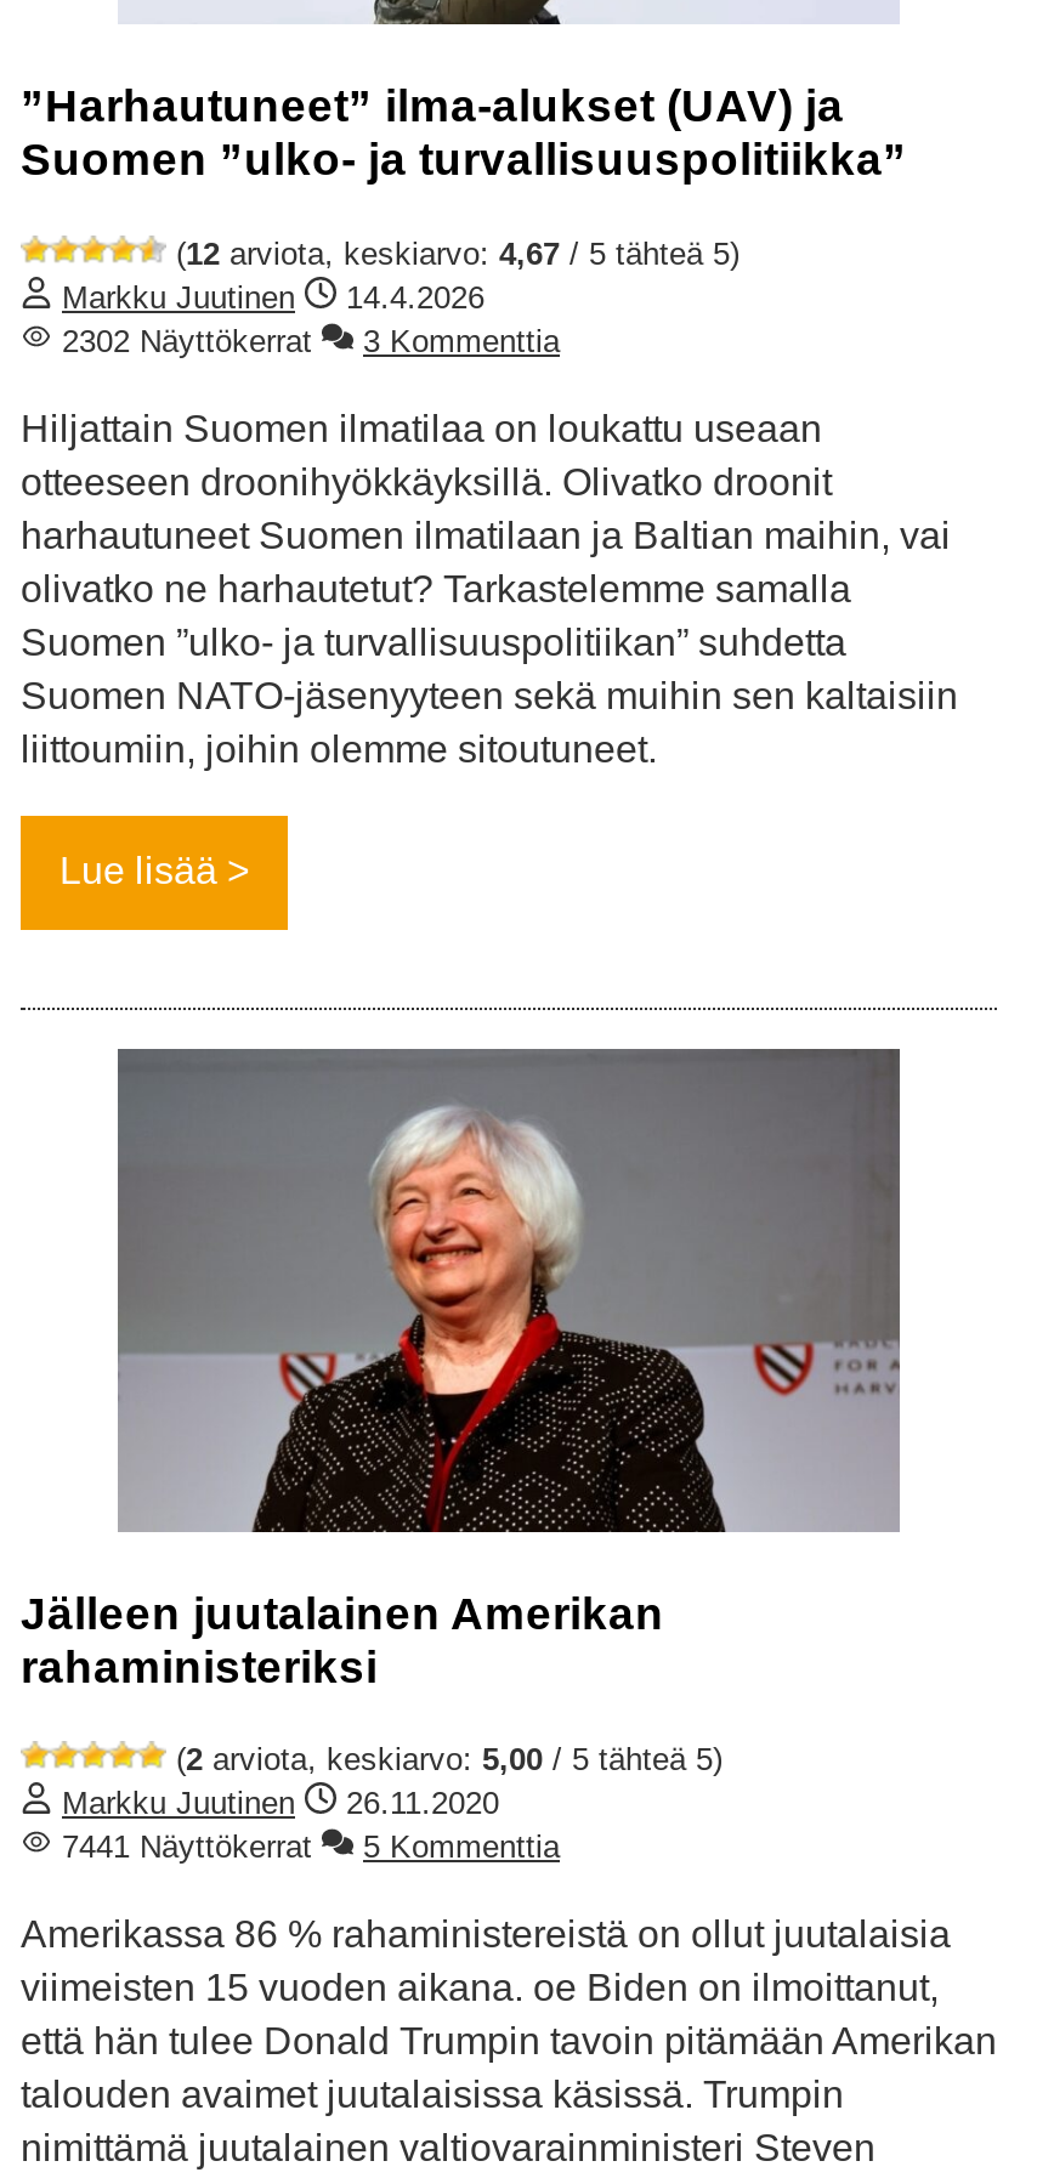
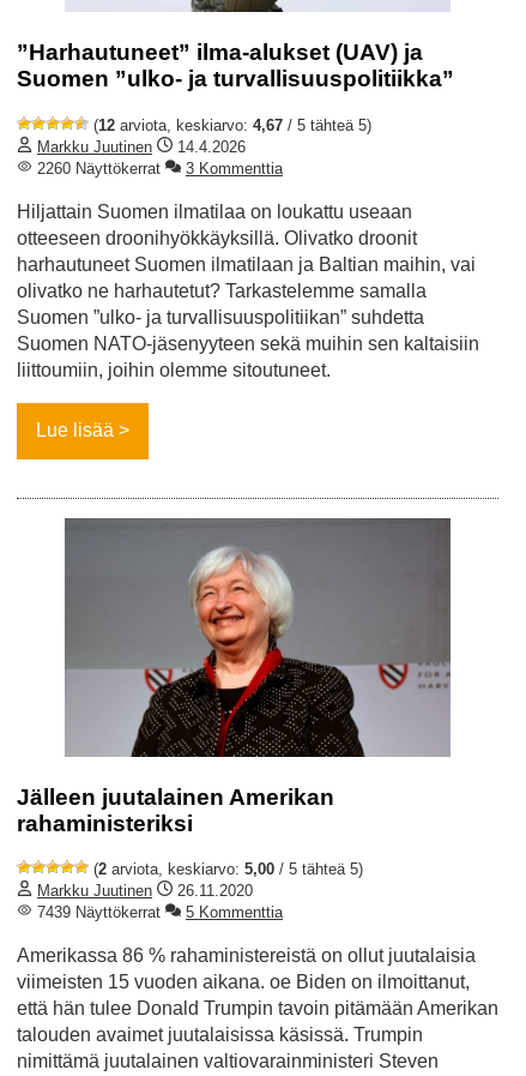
- 2302 Näyttökerrat
+ 2260 Näyttökerrat

- 7441 Näyttökerrat
+ 7439 Näyttökerrat
